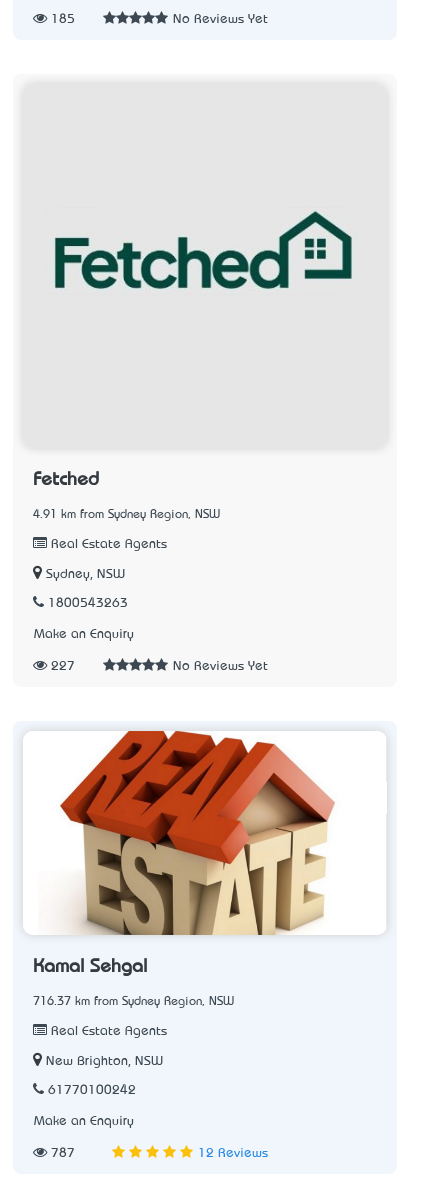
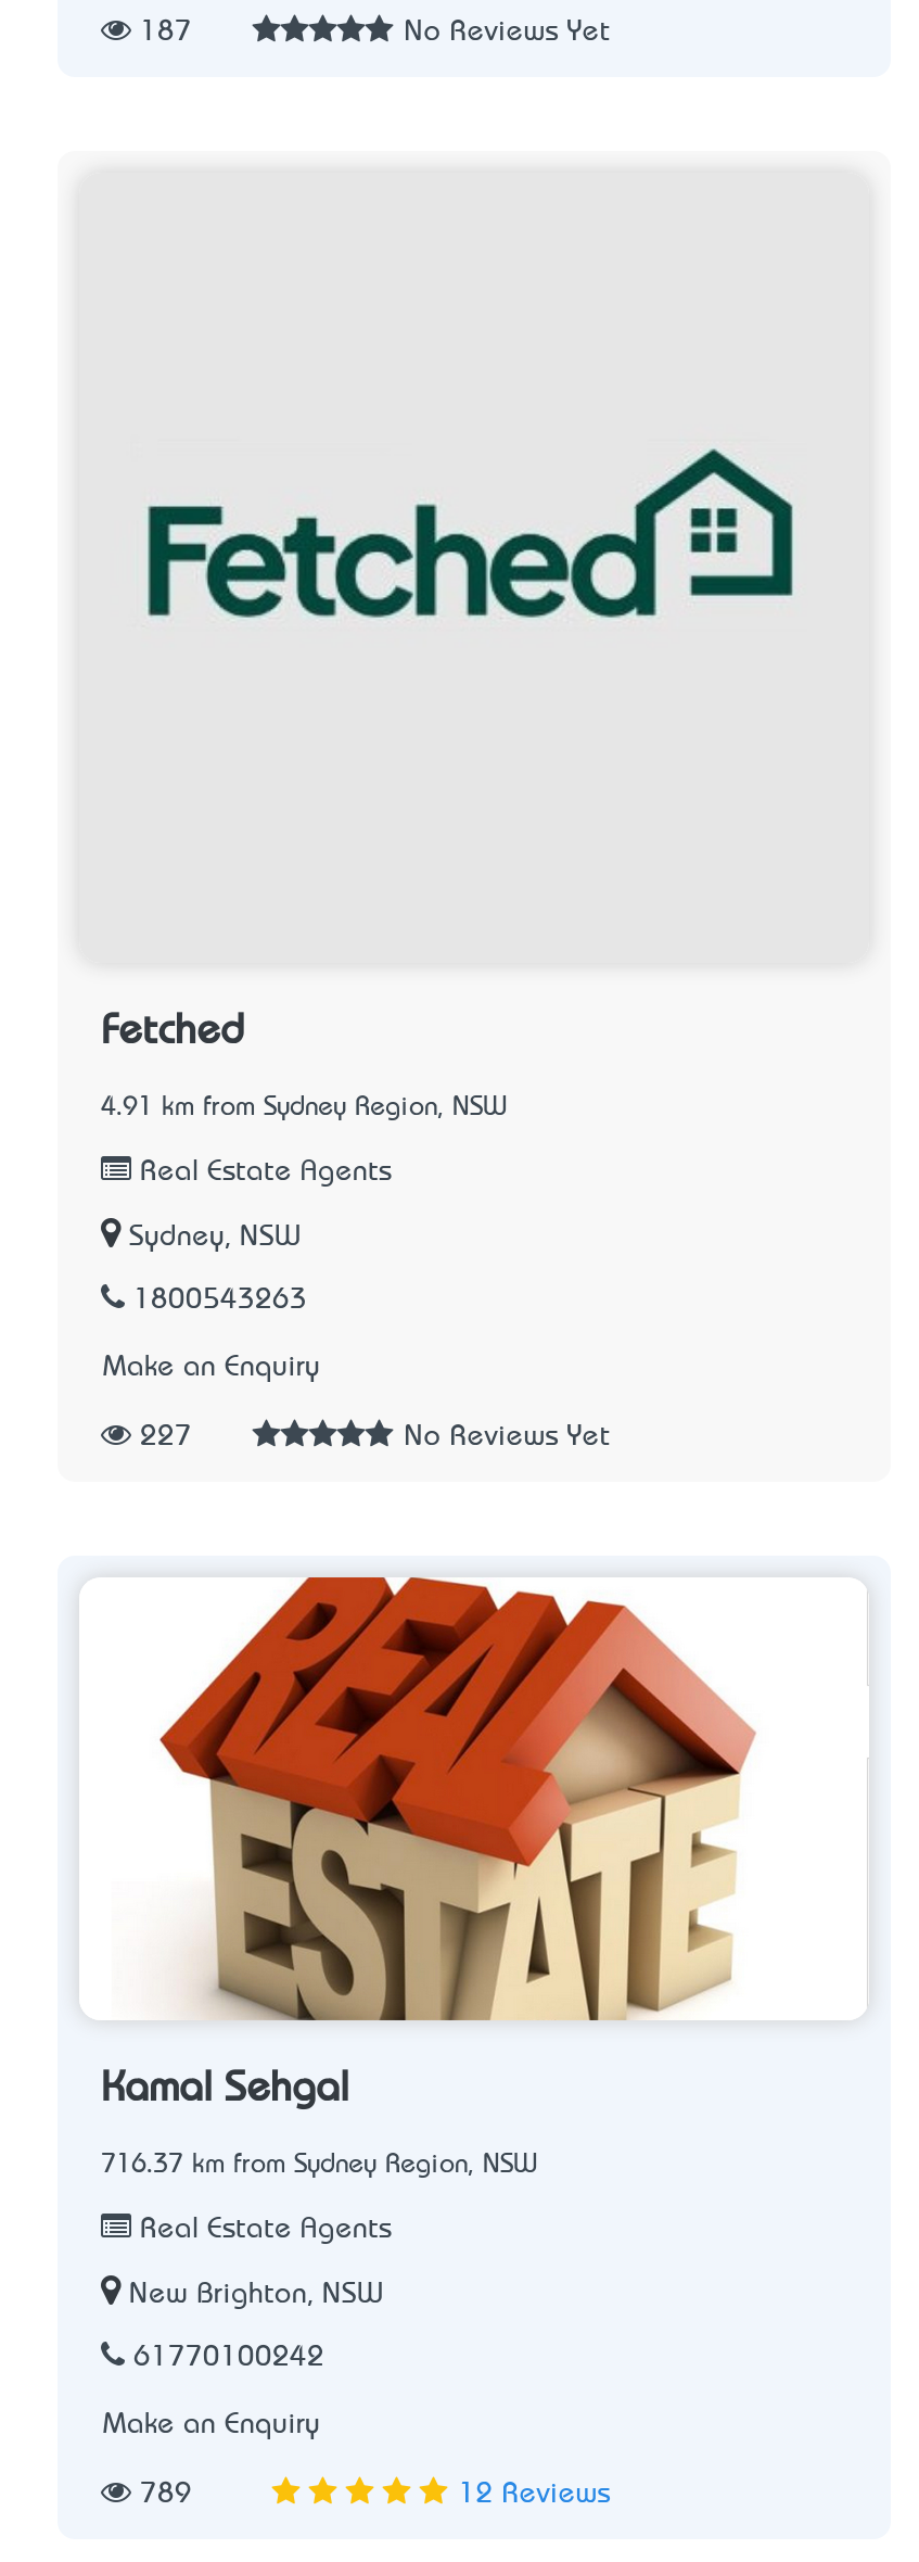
- 185
+ 187

- 787
+ 789
